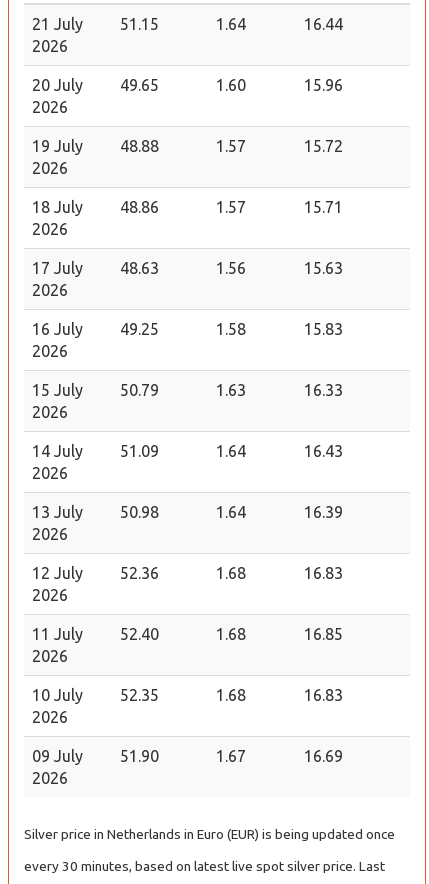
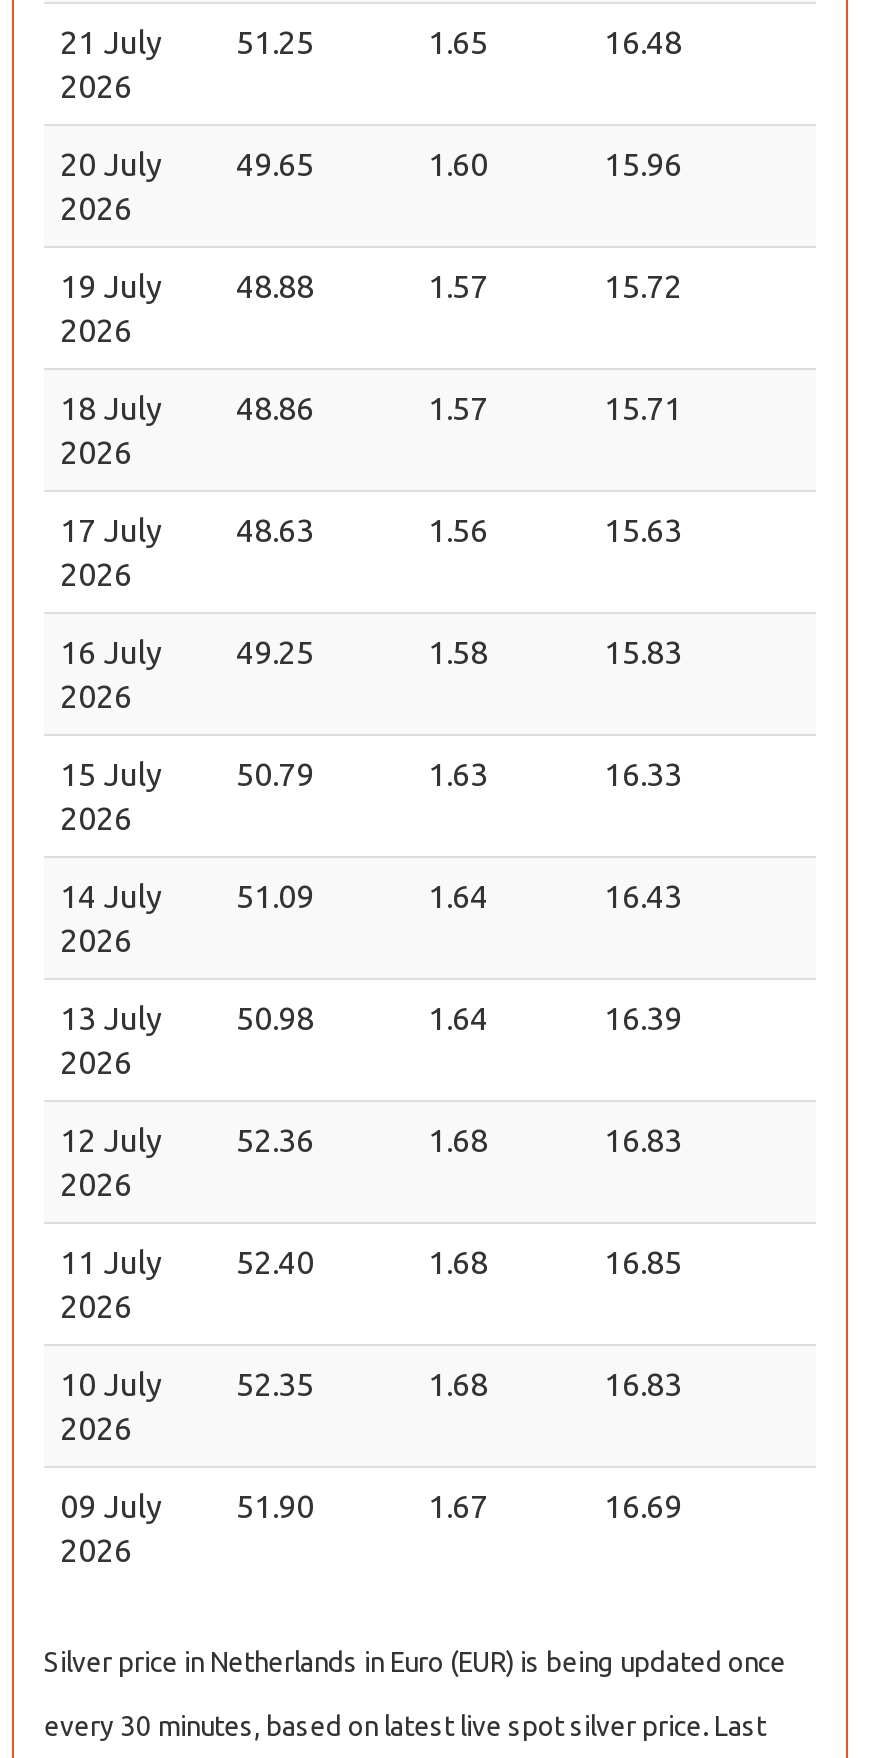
- 51.15
+ 51.25

- 1.64
+ 1.65

- 16.44
+ 16.48
